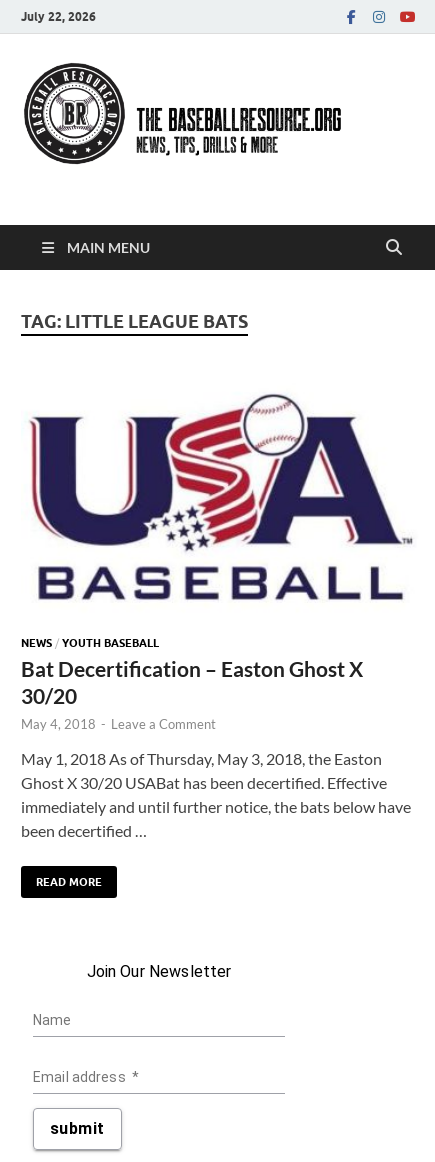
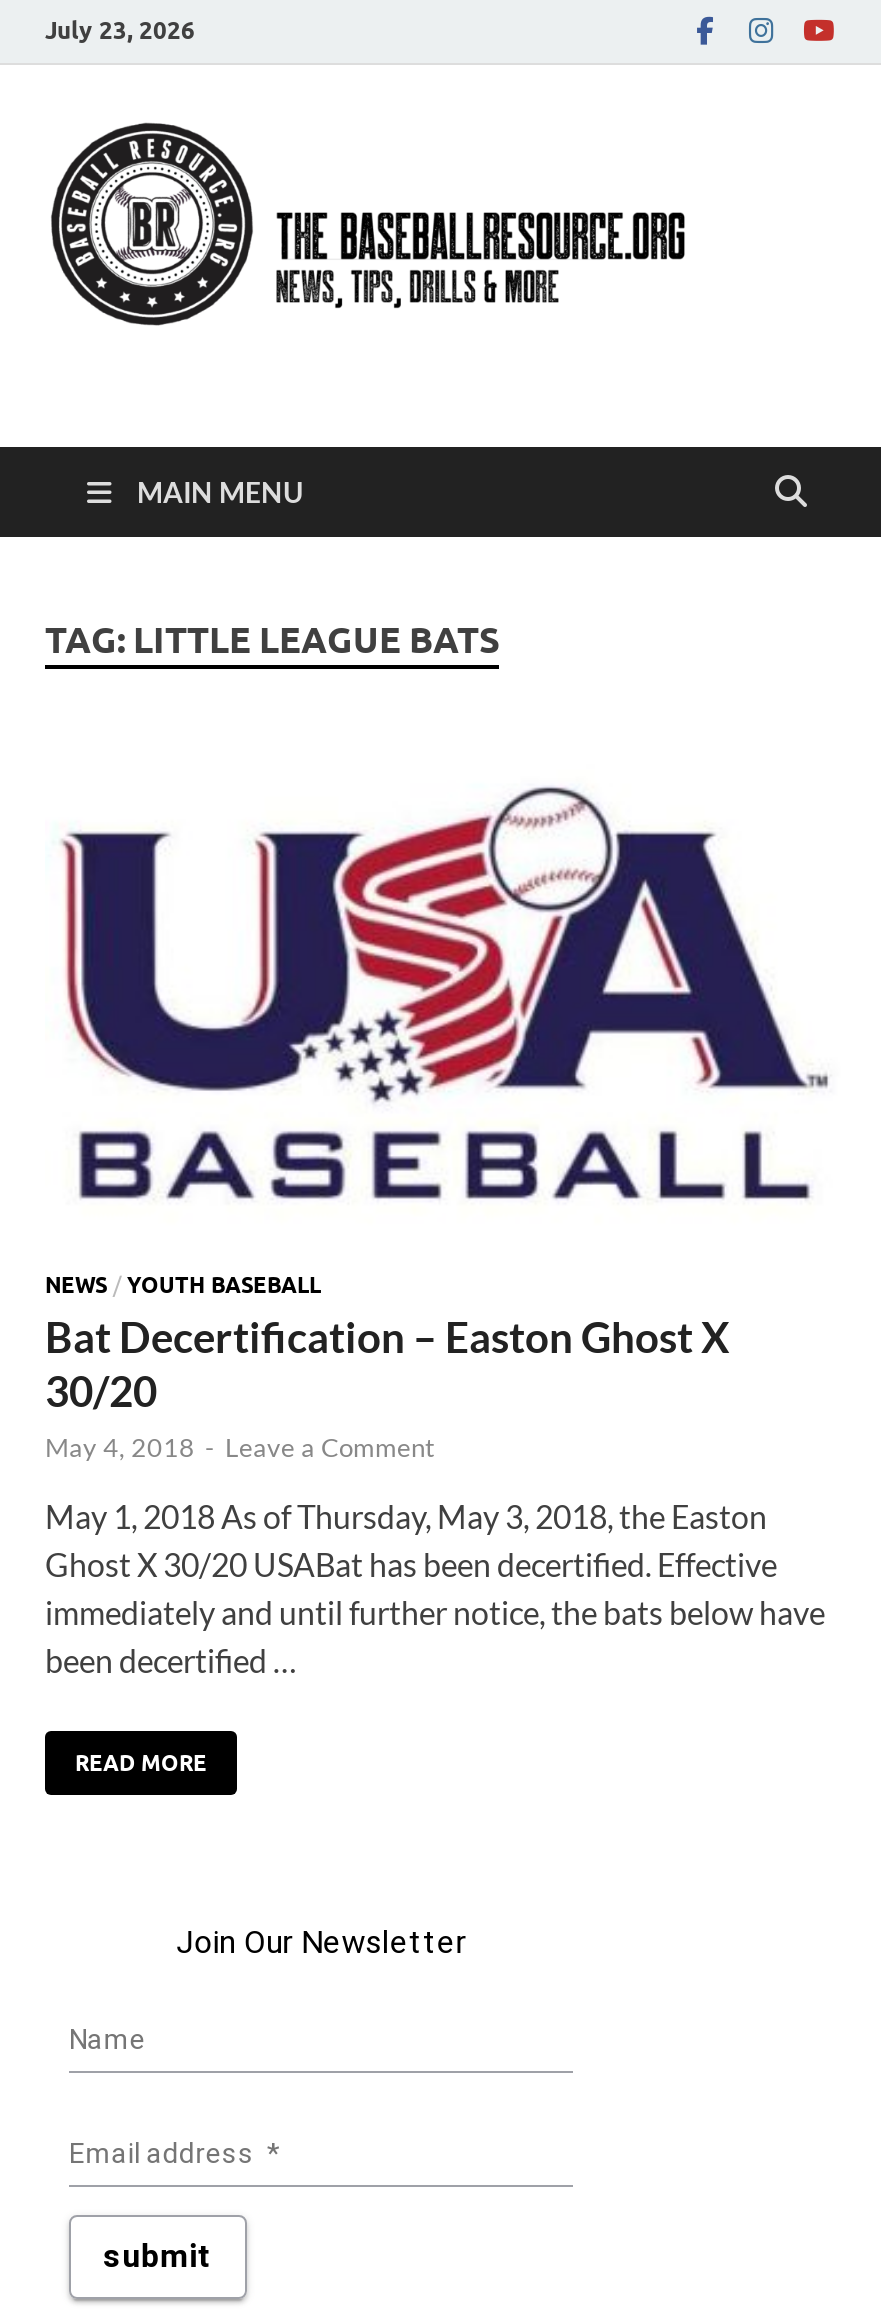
- July 22, 2026
+ July 23, 2026
